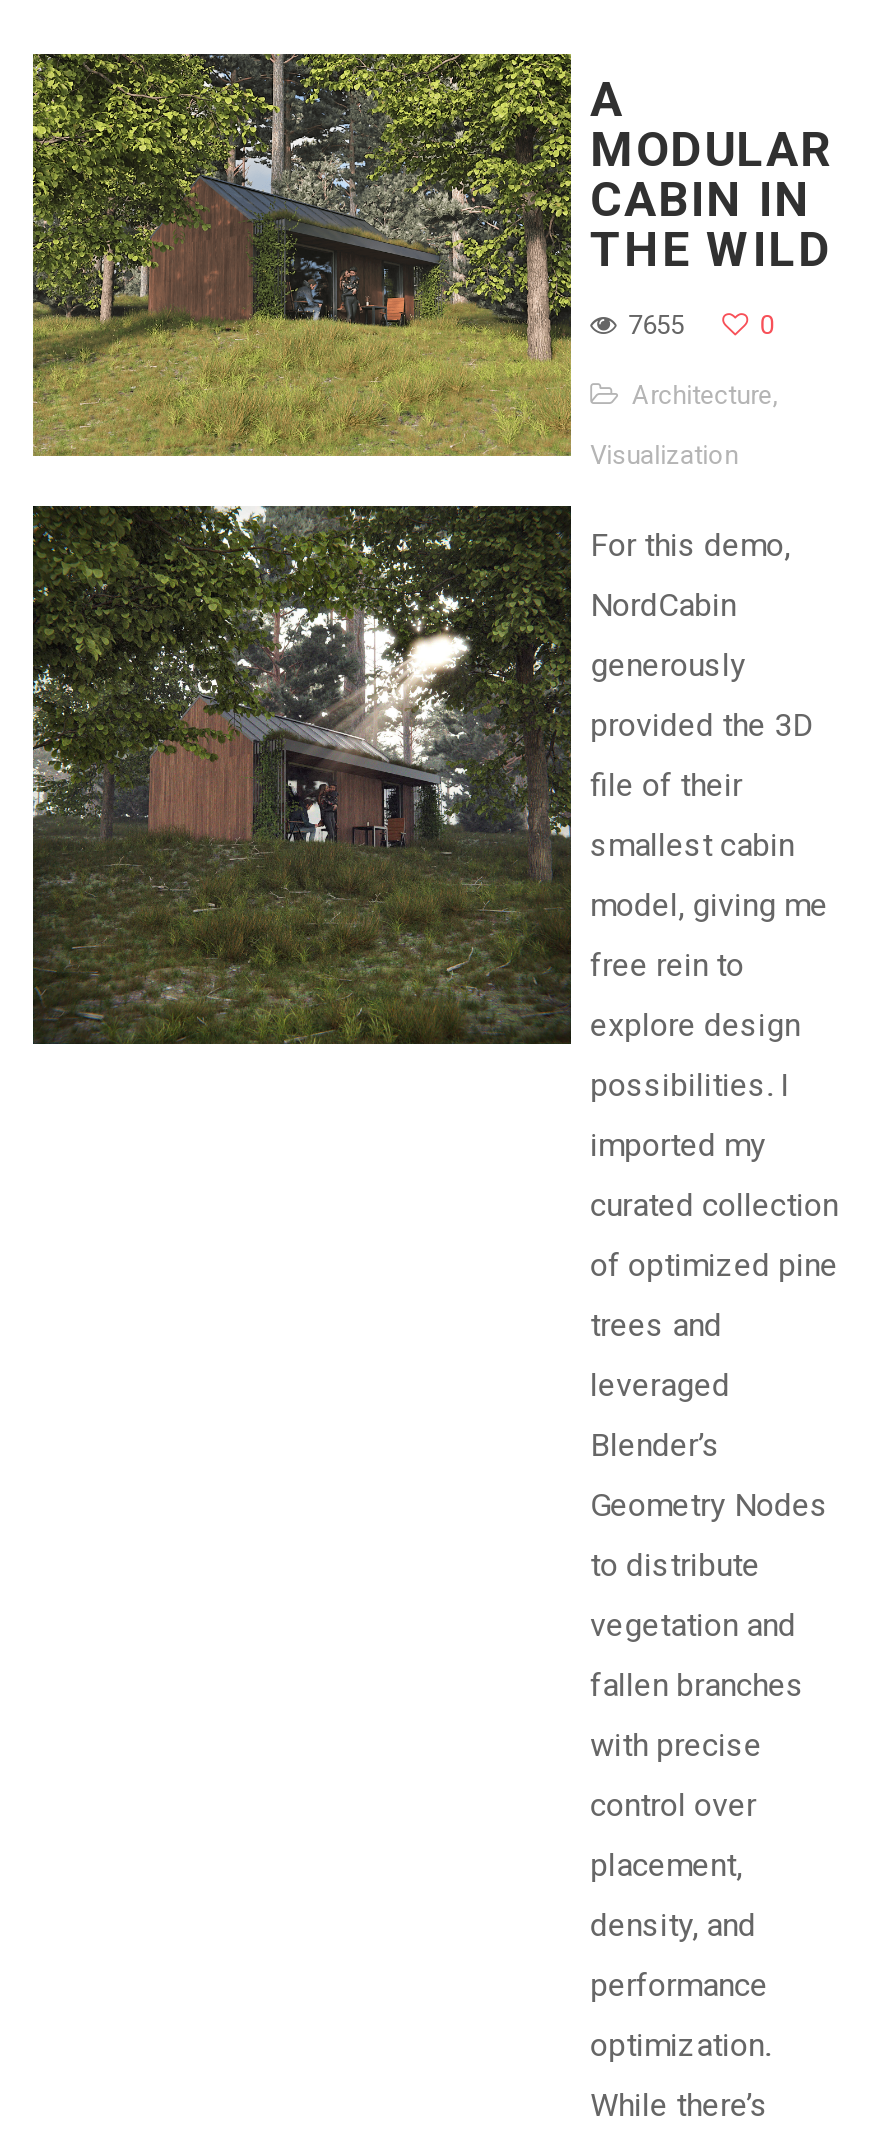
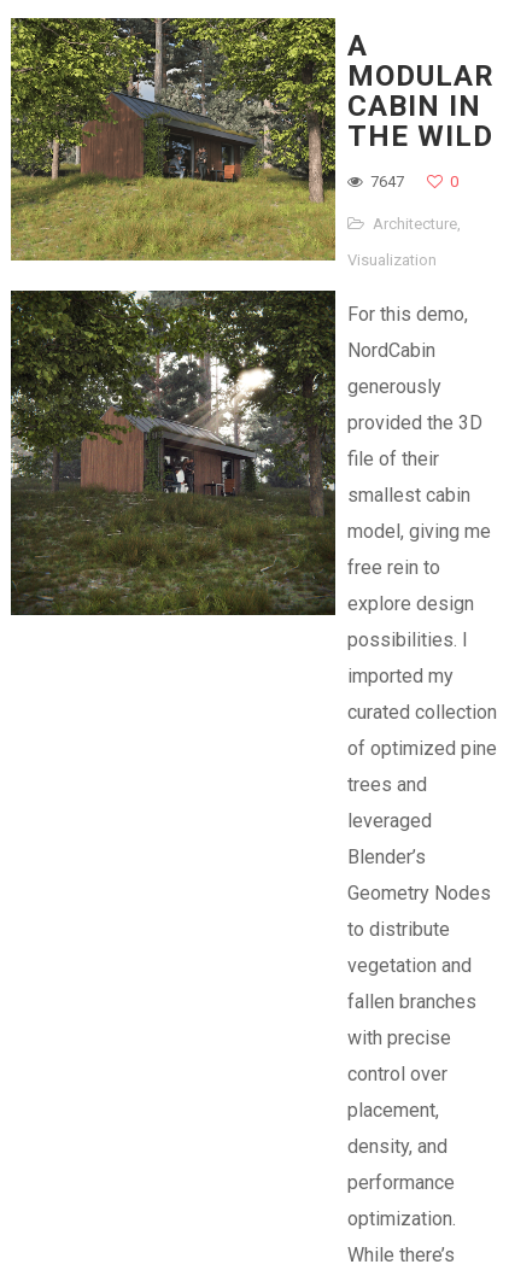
- 7655
+ 7647
